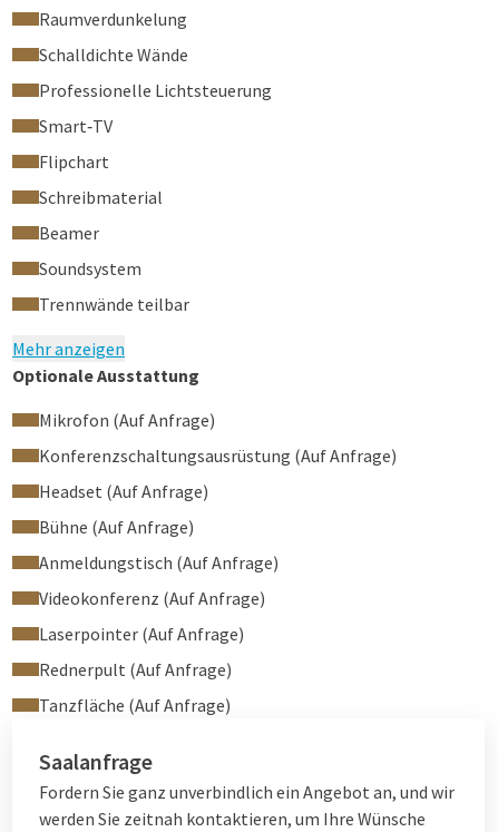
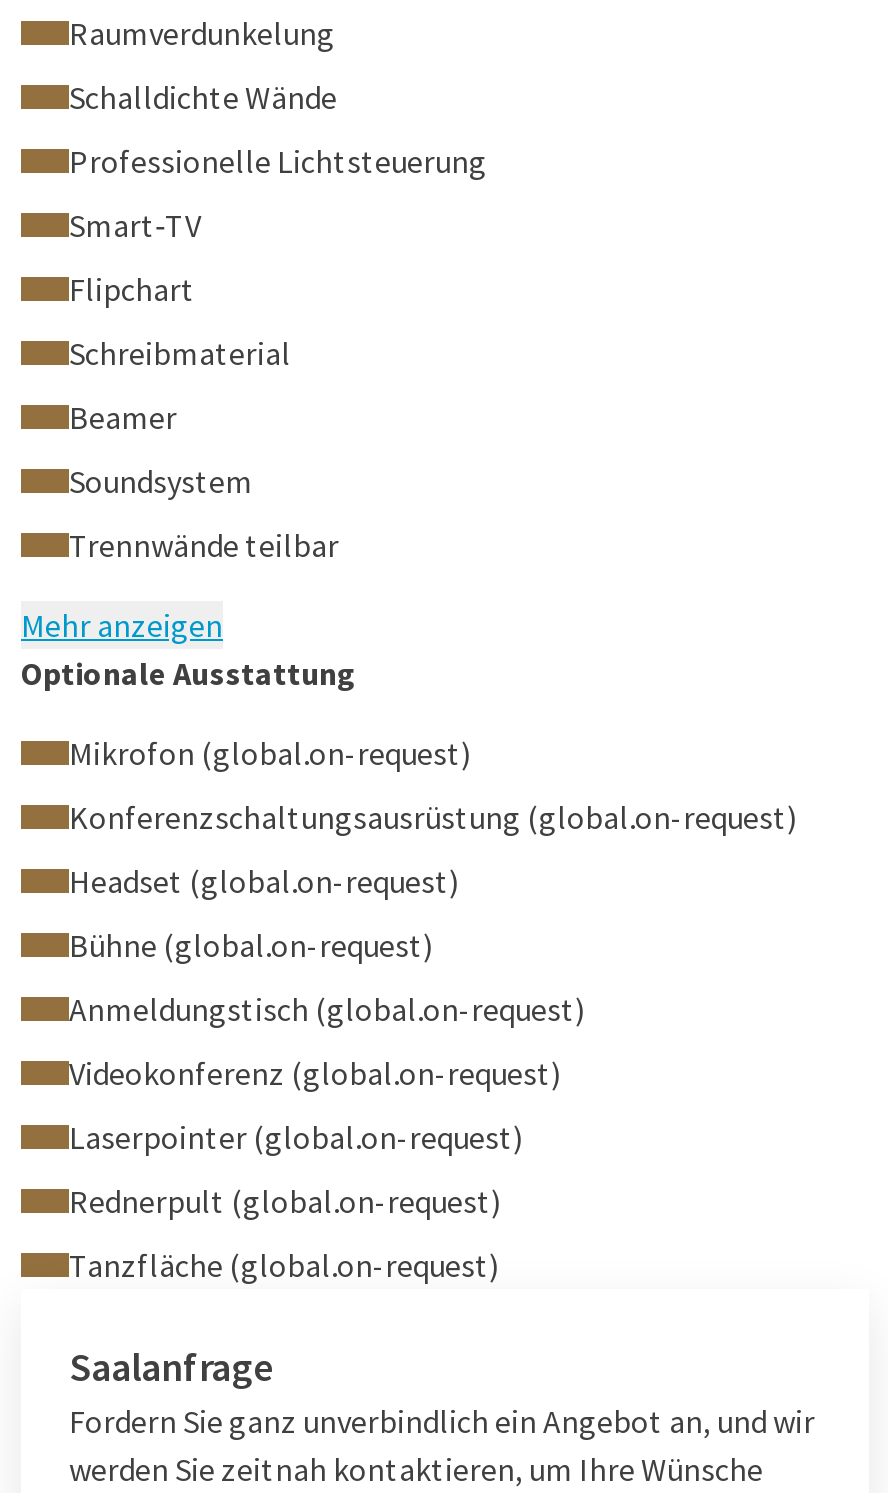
- Mikrofon (Auf Anfrage)
+ Mikrofon (global.on-request)

- Konferenzschaltungsausrüstung (Auf Anfrage)
+ Konferenzschaltungsausrüstung (global.on-request)

- Headset (Auf Anfrage)
+ Headset (global.on-request)

- Bühne (Auf Anfrage)
+ Bühne (global.on-request)

- Anmeldungstisch (Auf Anfrage)
+ Anmeldungstisch (global.on-request)

- Videokonferenz (Auf Anfrage)
+ Videokonferenz (global.on-request)

- Laserpointer (Auf Anfrage)
+ Laserpointer (global.on-request)

- Rednerpult (Auf Anfrage)
+ Rednerpult (global.on-request)

- Tanzfläche (Auf Anfrage)
+ Tanzfläche (global.on-request)
